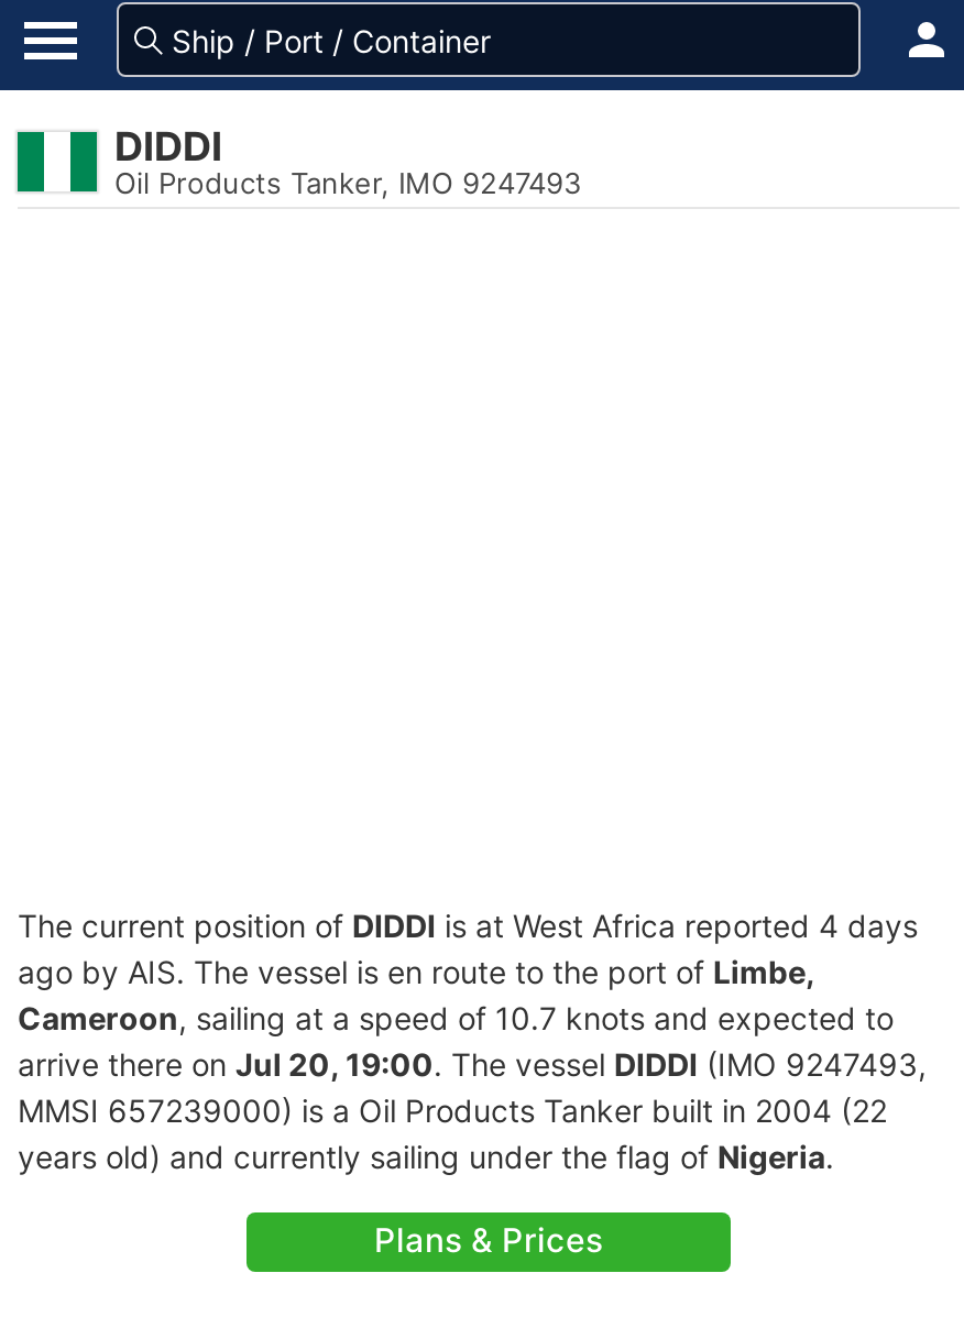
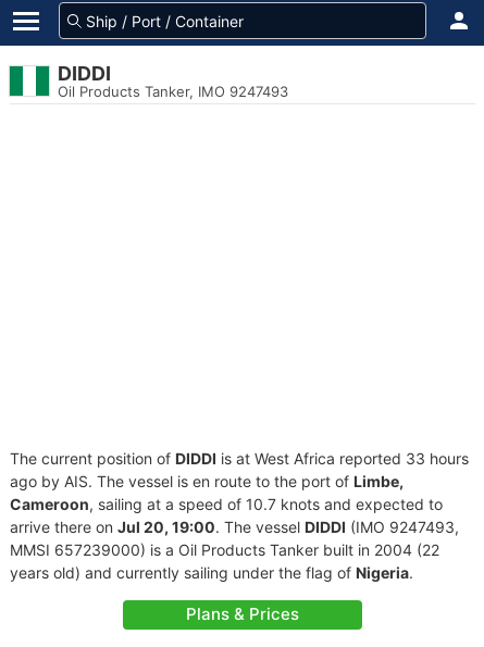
- The current position of DIDDI is at West Africa reported 4 days
+ The current position of DIDDI is at West Africa reported 33 hours
